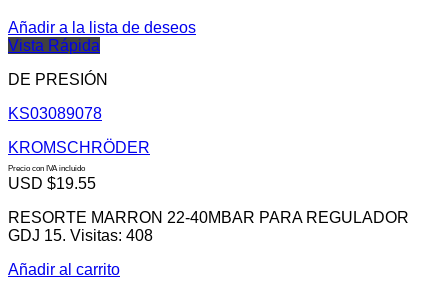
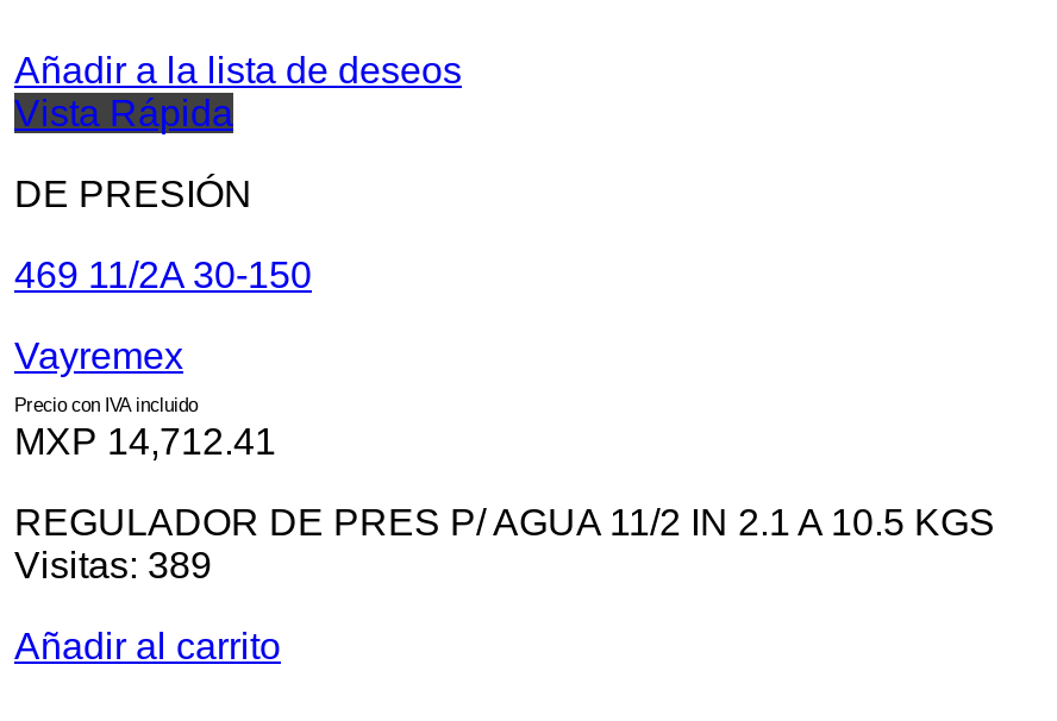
- KS03089078
+ 469 11/2A 30-150

- KROMSCHRÖDER
+ Vayremex

- USD $19.55
+ MXP 14,712.41

- RESORTE MARRON 22-40MBAR PARA REGULADOR
- GDJ 15. Visitas: 408
+ REGULADOR DE PRES P/ AGUA 11/2 IN 2.1 A 10.5 KGS
+ Visitas: 389
